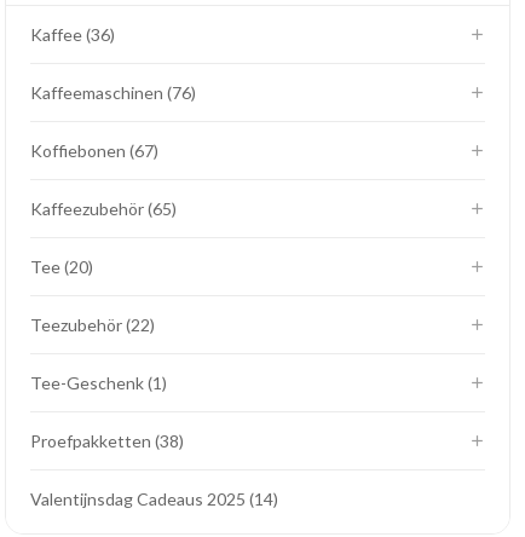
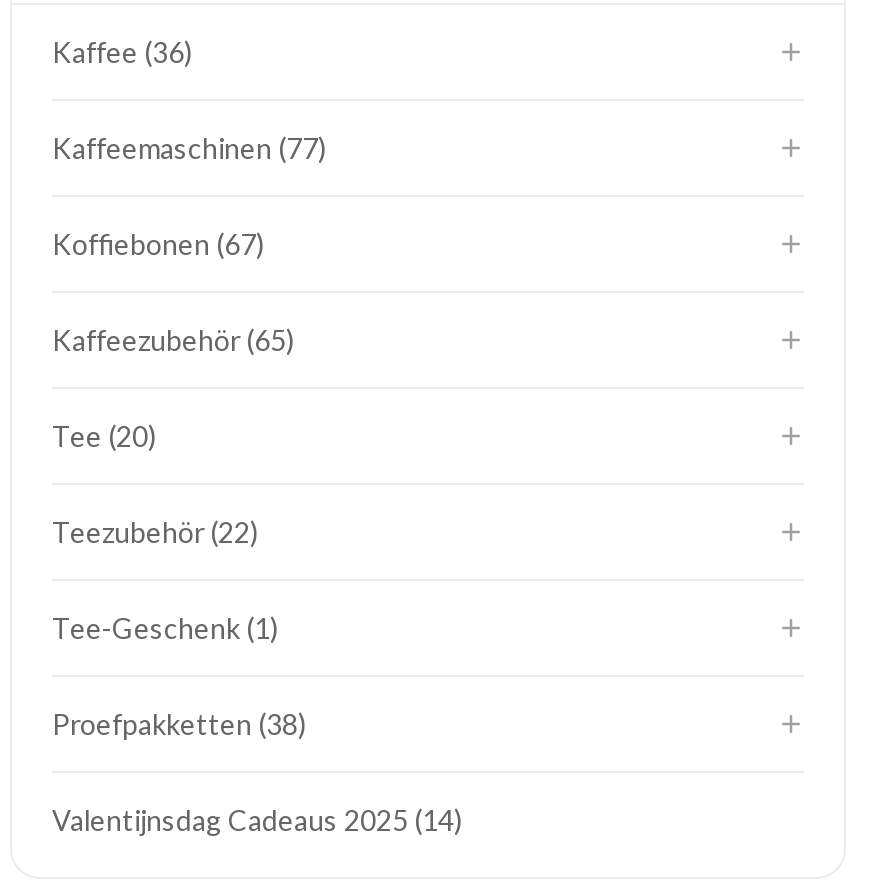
- Kaffeemaschinen 76
+ Kaffeemaschinen 77
